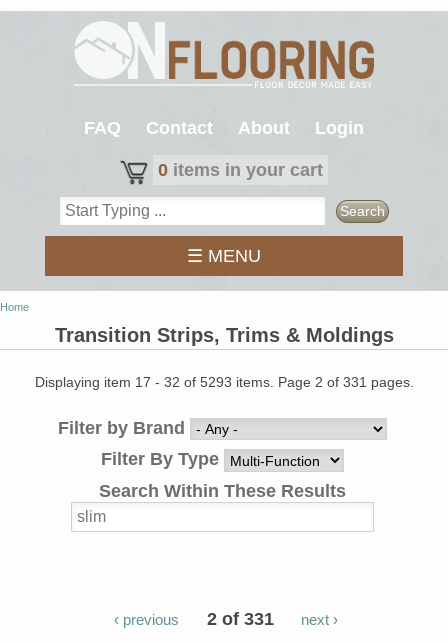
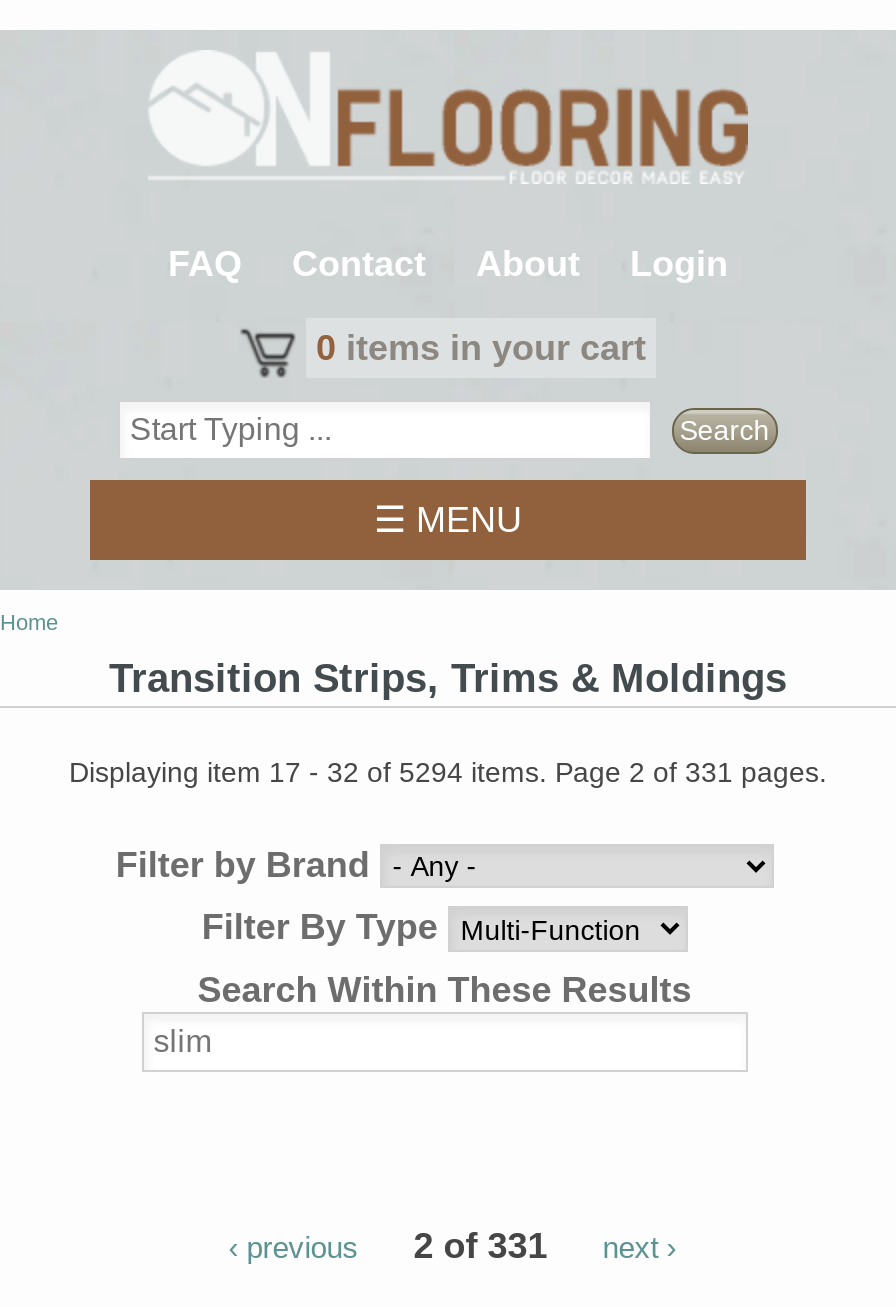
- Displaying item 17 - 32 of 5293 items. Page 2 of 331 pages.
+ Displaying item 17 - 32 of 5294 items. Page 2 of 331 pages.
